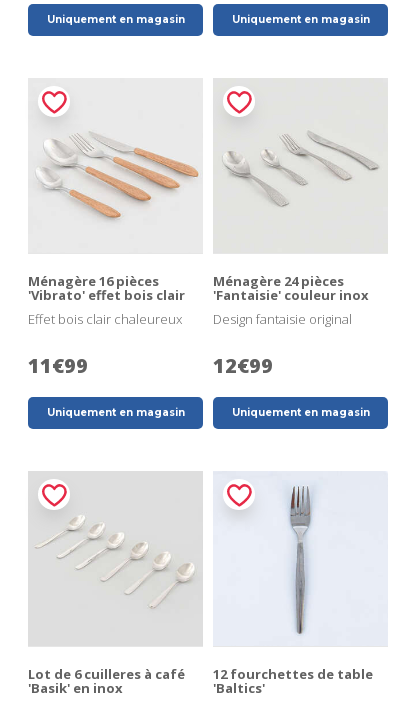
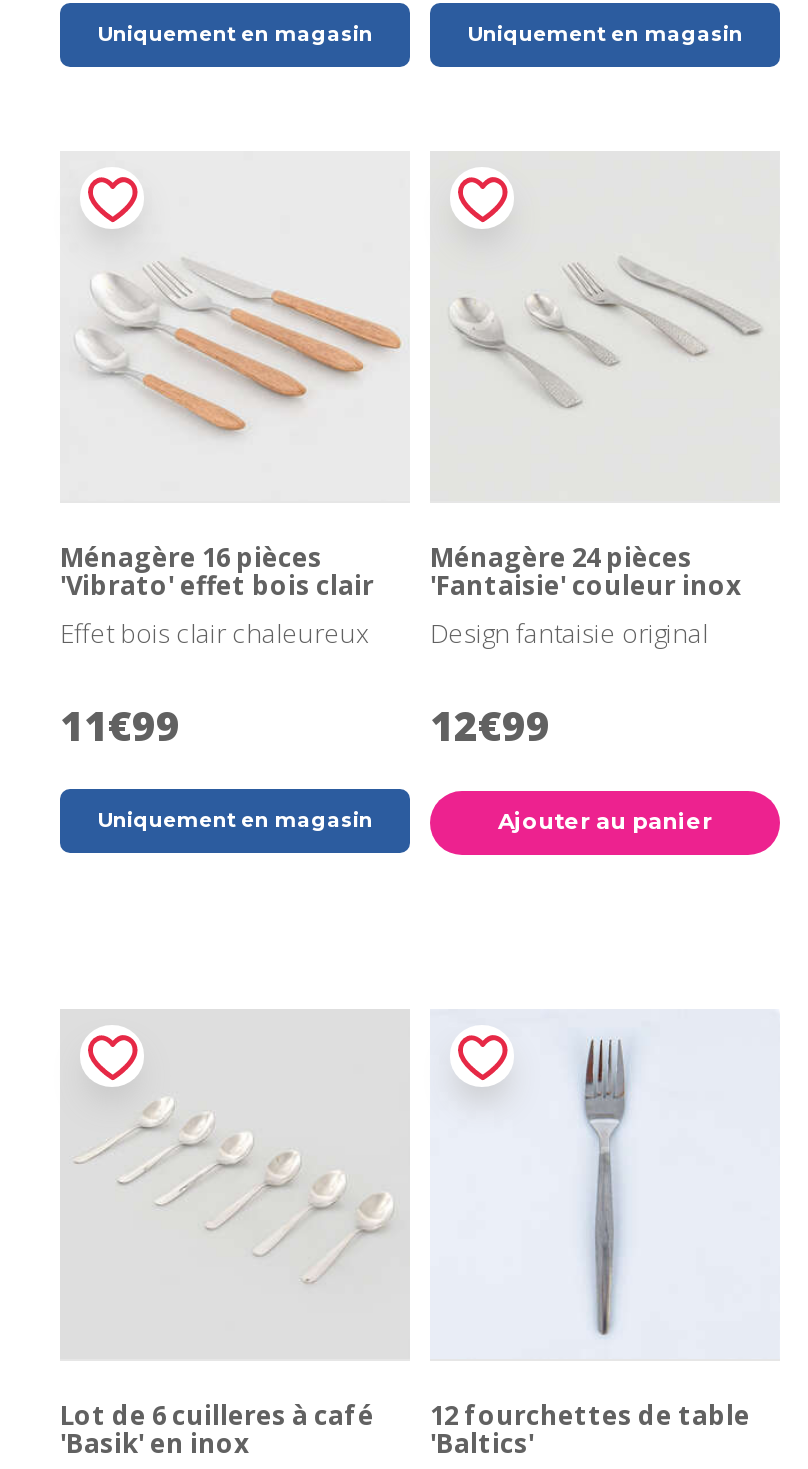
- Uniquement en magasin
+ Ajouter au panier
